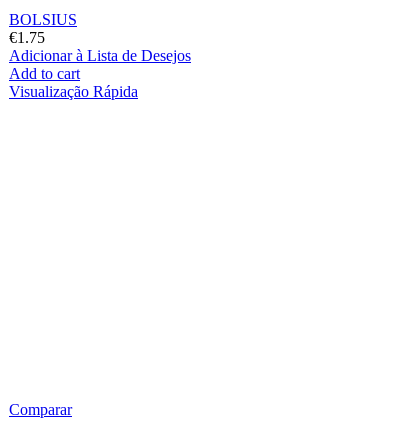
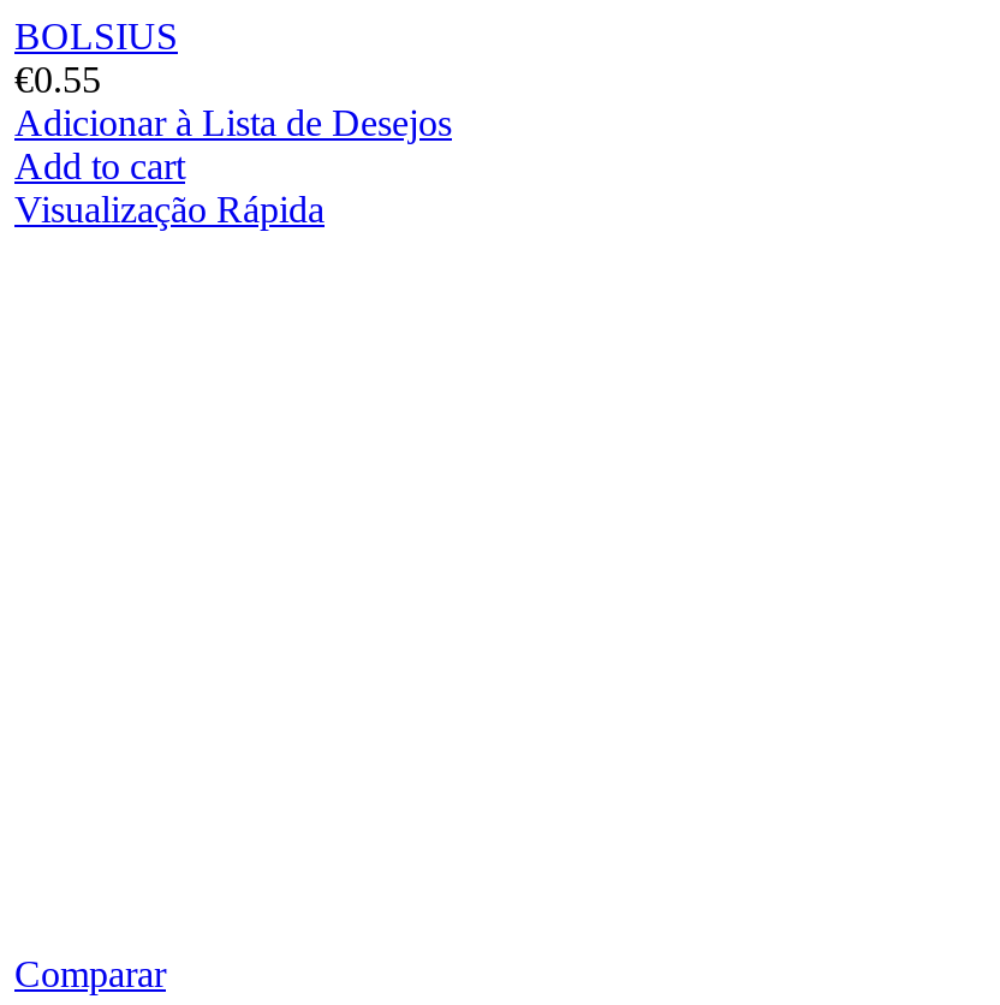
- €1.75
+ €0.55
